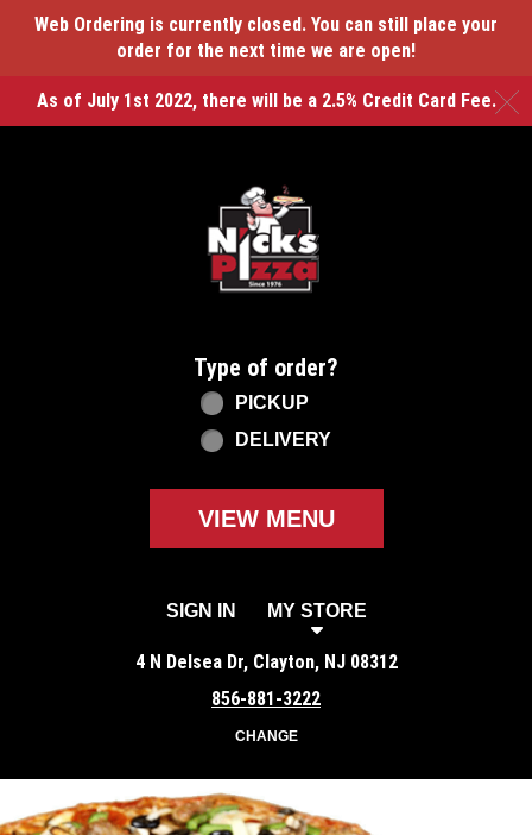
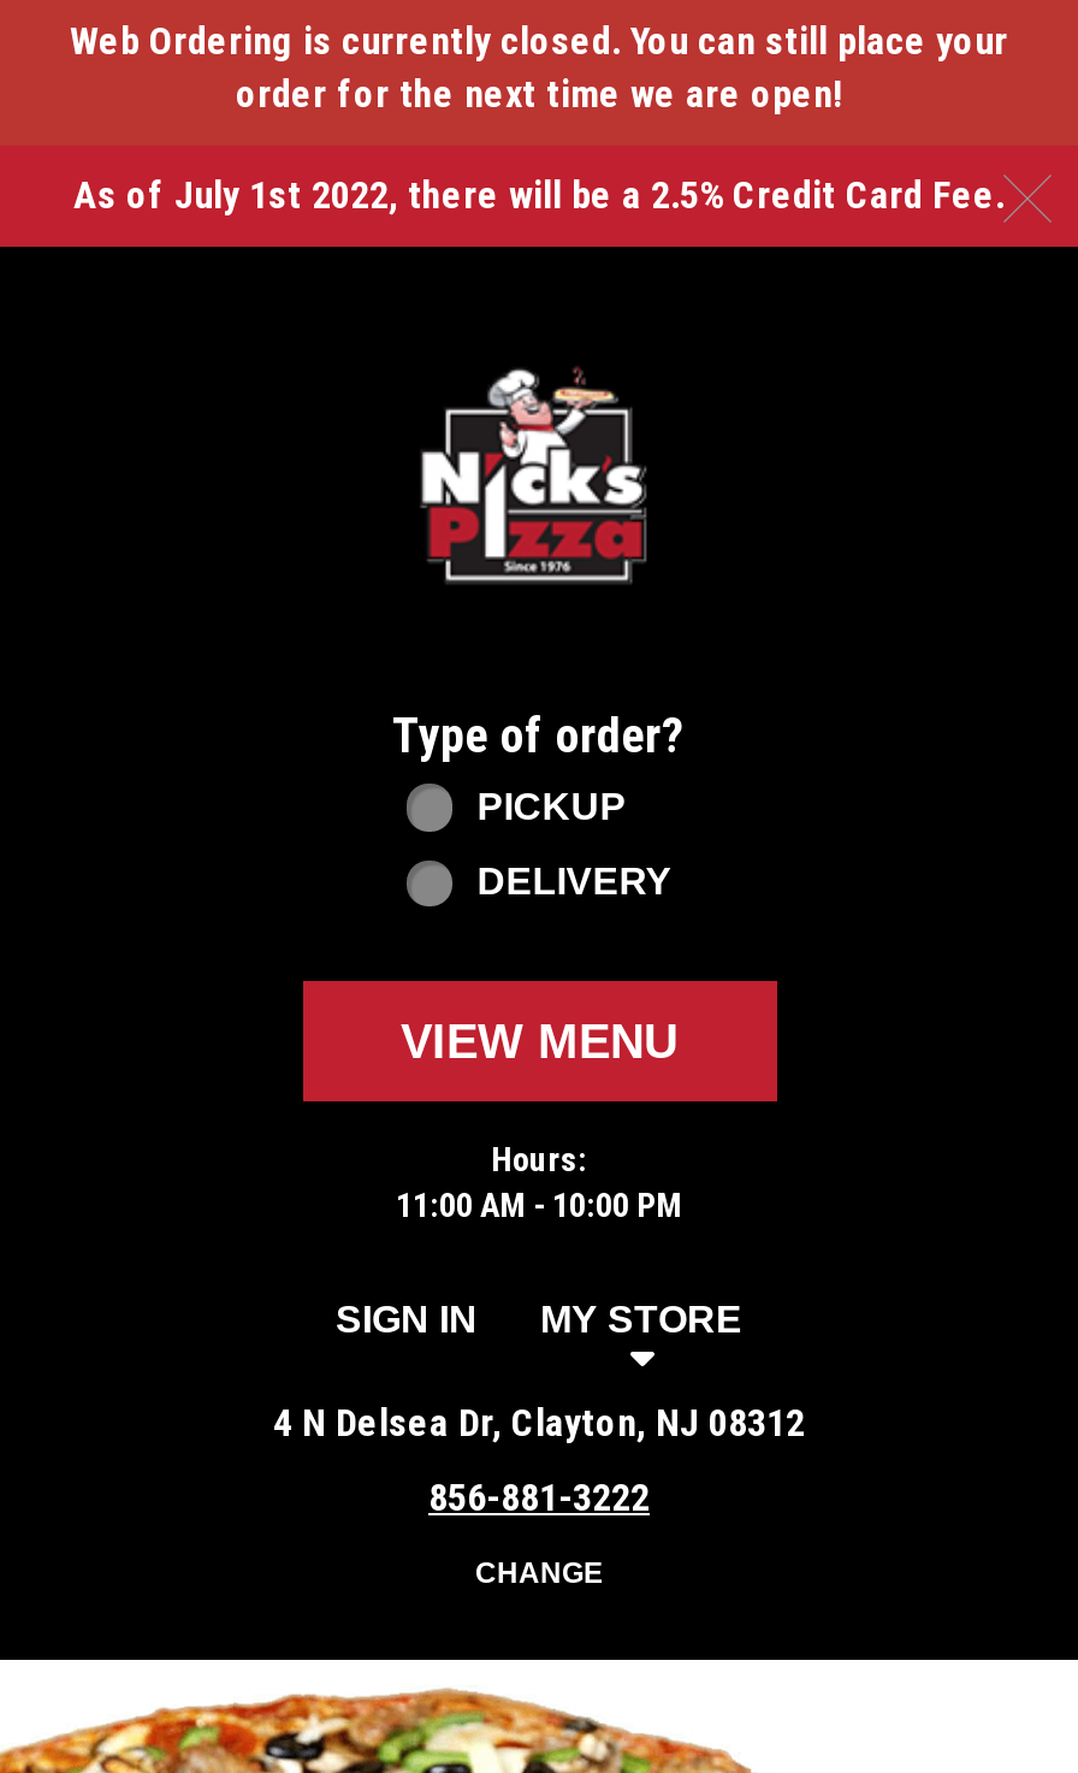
+ Hours:
+ 11:00 AM - 10:00 PM
